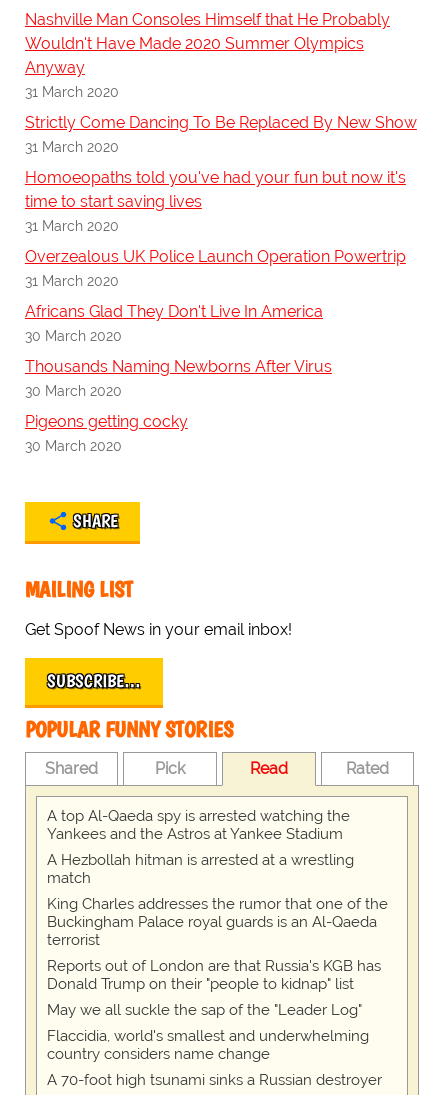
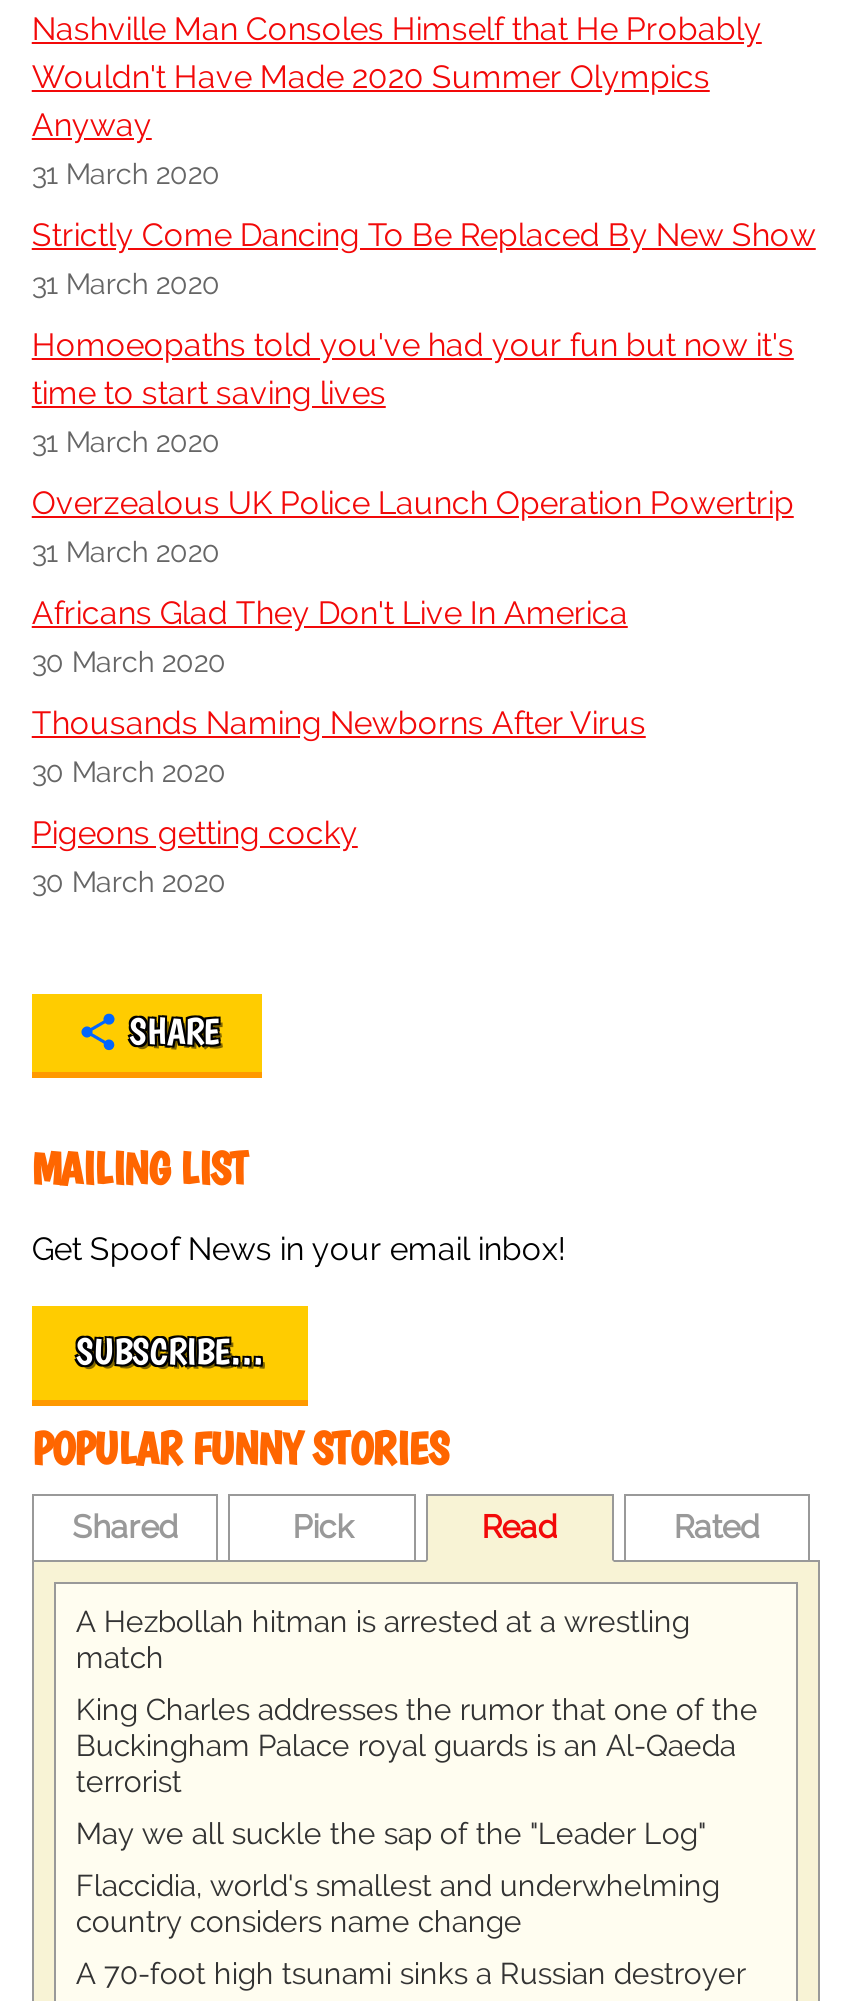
- A top Al-Qaeda spy is arrested watching the
- Yankees and the Astros at Yankee Stadium

- Reports out of London are that Russia's KGB has
- Donald Trump on their "people to kidnap" list
